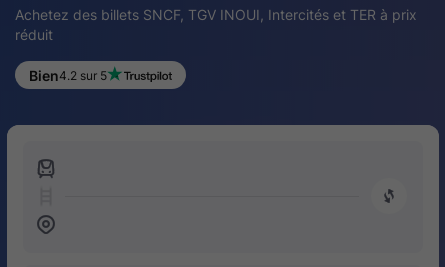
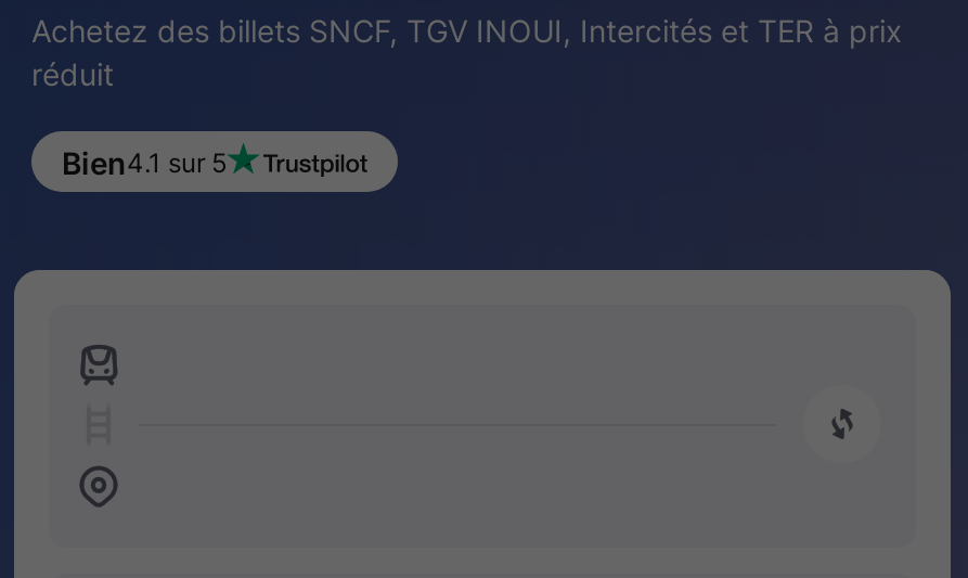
- Bien4.2 sur 5
+ Bien4.1 sur 5
